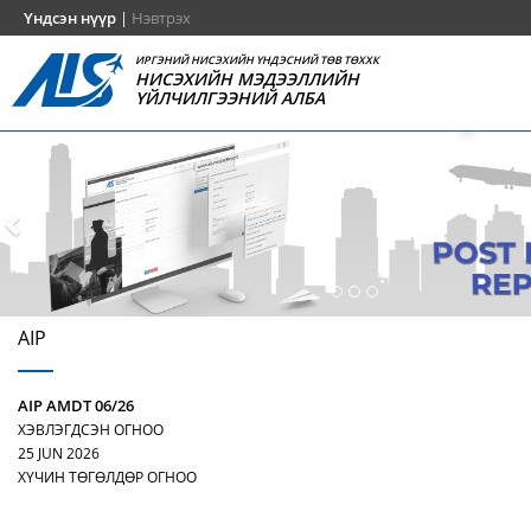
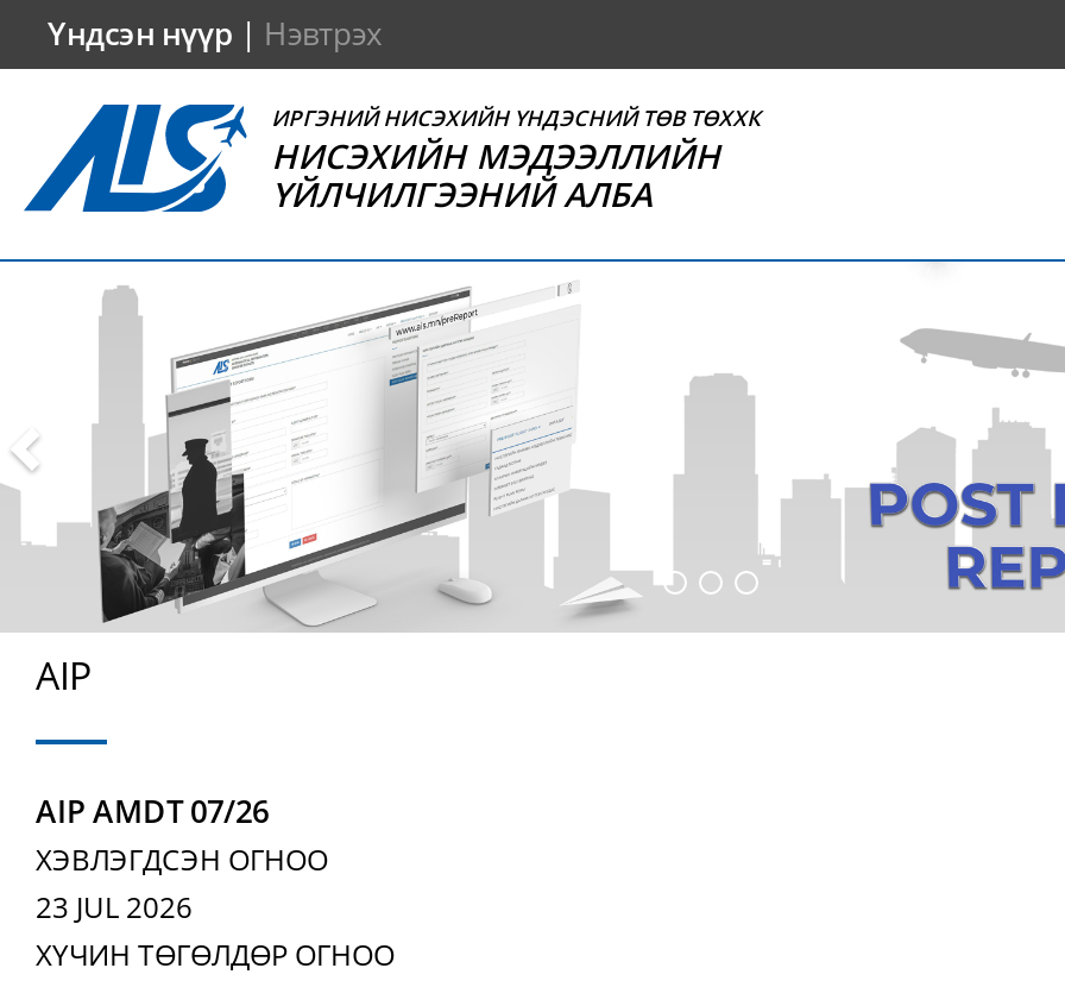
- AIP AMDT 06/26
+ AIP AMDT 07/26

- 25 JUN 2026
+ 23 JUL 2026
